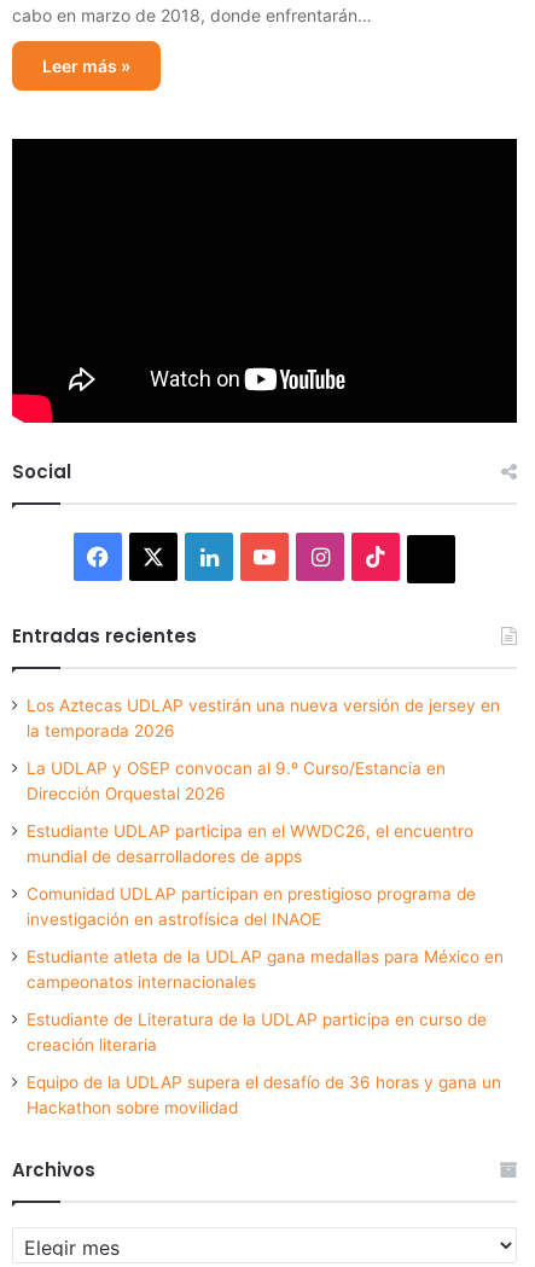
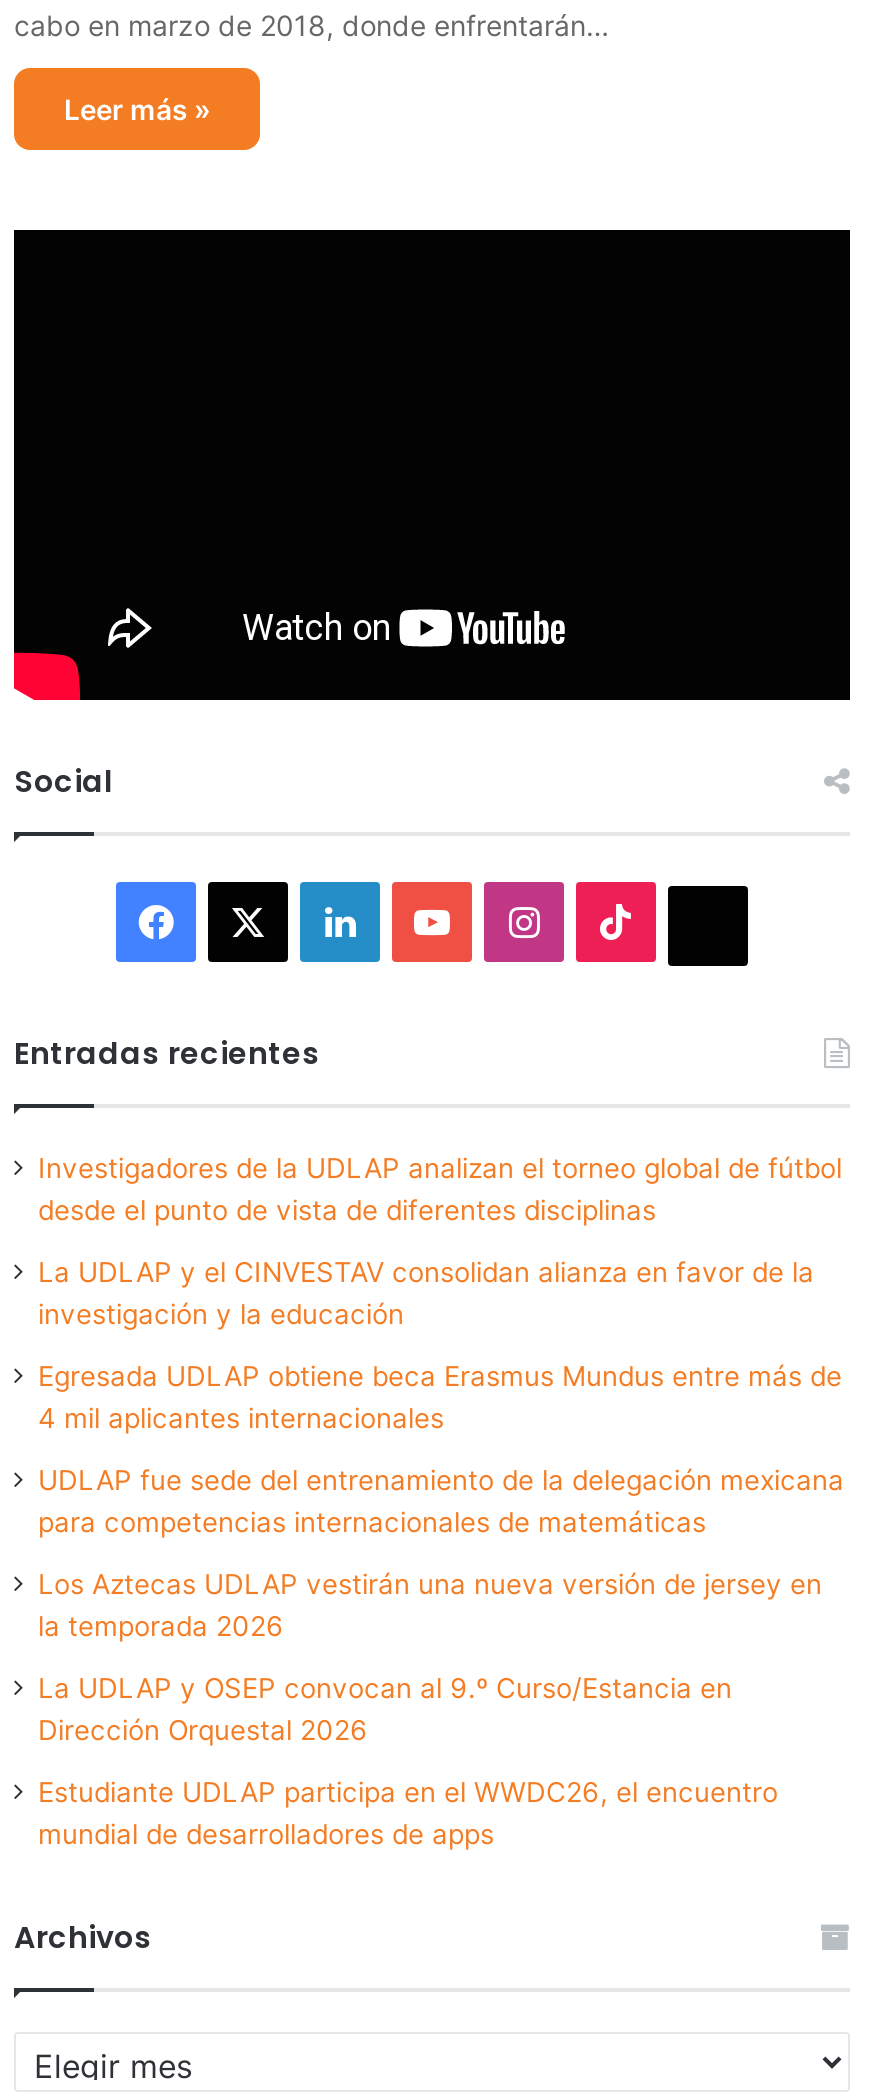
+ Investigadores de la UDLAP analizan el torneo global de fútbol
+ desde el punto de vista de diferentes disciplinas
+ La UDLAP y el CINVESTAV consolidan alianza en favor de la
+ investigación y la educación
+ Egresada UDLAP obtiene beca Erasmus Mundus entre más de
+ 4 mil aplicantes internacionales
+ UDLAP fue sede del entrenamiento de la delegación mexicana
+ para competencias internacionales de matemáticas

moved down: Los Aztecas UDLAP vestirán una nueva versión de jersey en | la temporada 2026 | La UDLAP y OSEP convocan al 9.º Curso/Estancia en | Dirección Orquestal 2026 | Estudiante UDLAP participa en el WWDC26, el encuentro | mundial de desarrolladores de apps

- Comunidad UDLAP participan en prestigioso programa de
- investigación en astrofísica del INAOE
- Estudiante atleta de la UDLAP gana medallas para México en
- campeonatos internacionales
- Estudiante de Literatura de la UDLAP participa en curso de
- creación literaria
- Equipo de la UDLAP supera el desafío de 36 horas y gana un
- Hackathon sobre movilidad
